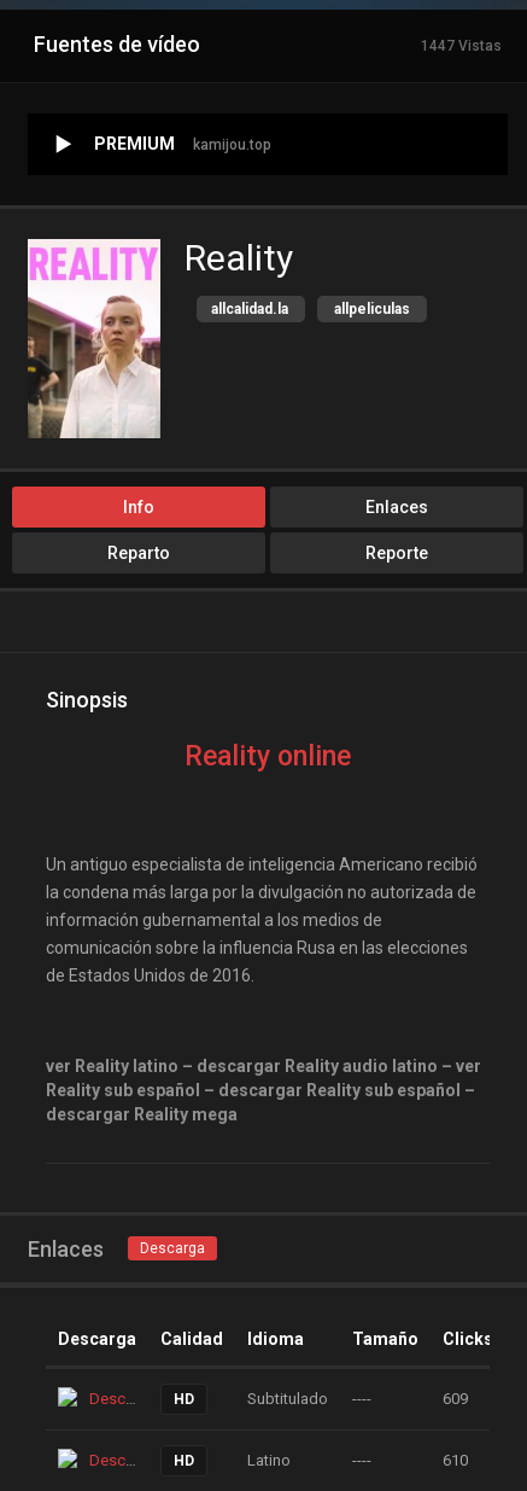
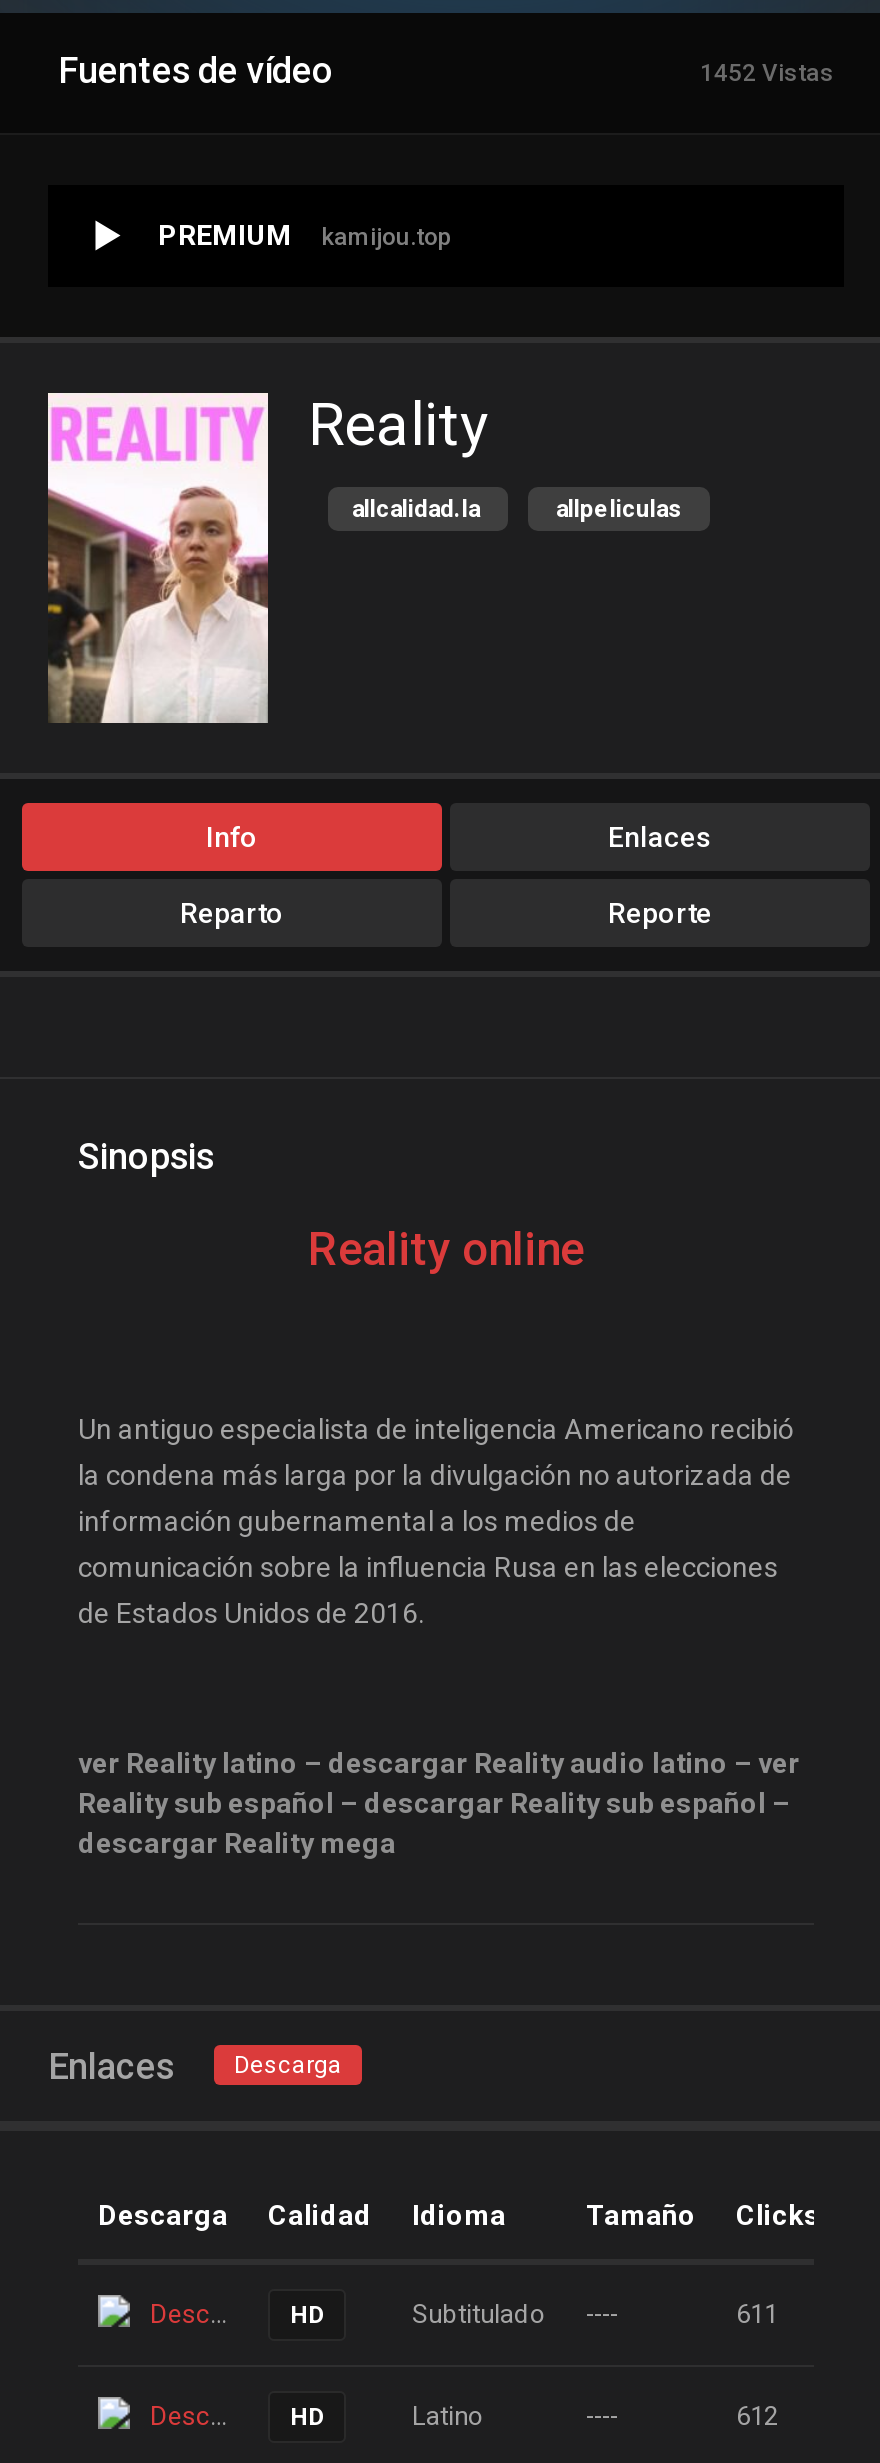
- 1447 Vistas
+ 1452 Vistas

- 609
+ 611

- 610
+ 612
